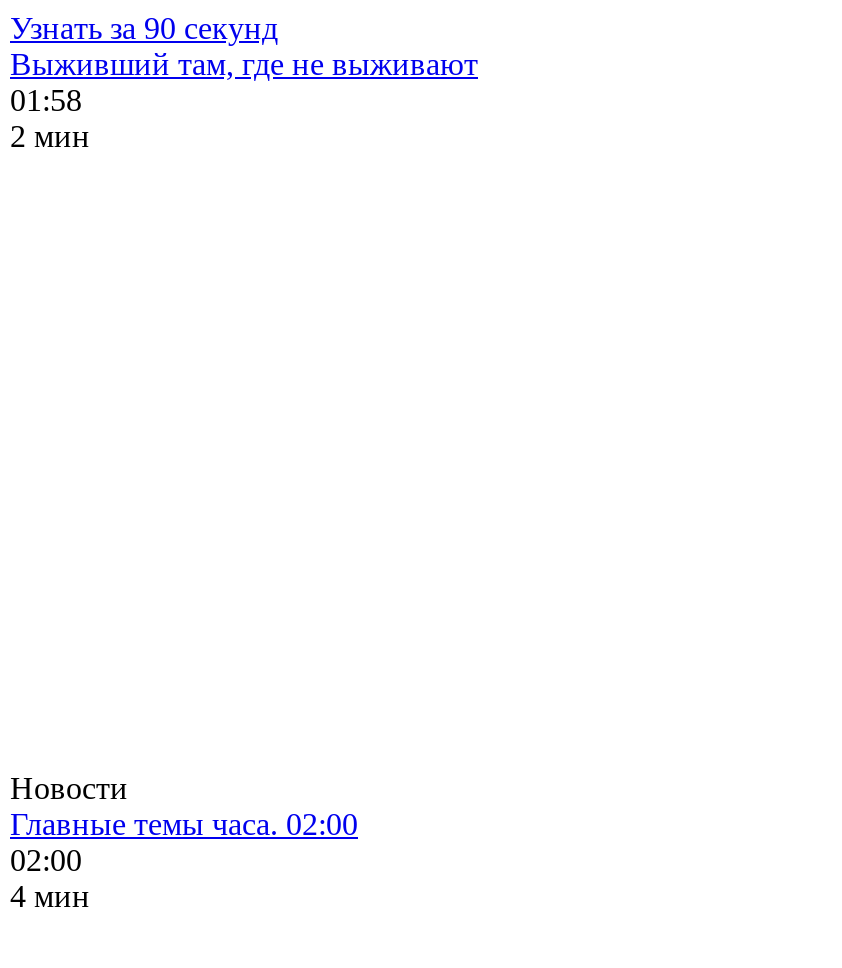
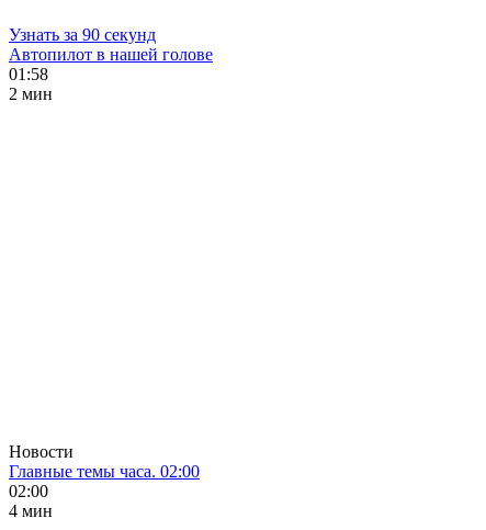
- Выживший там, где не выживают
+ Автопилот в нашей голове
